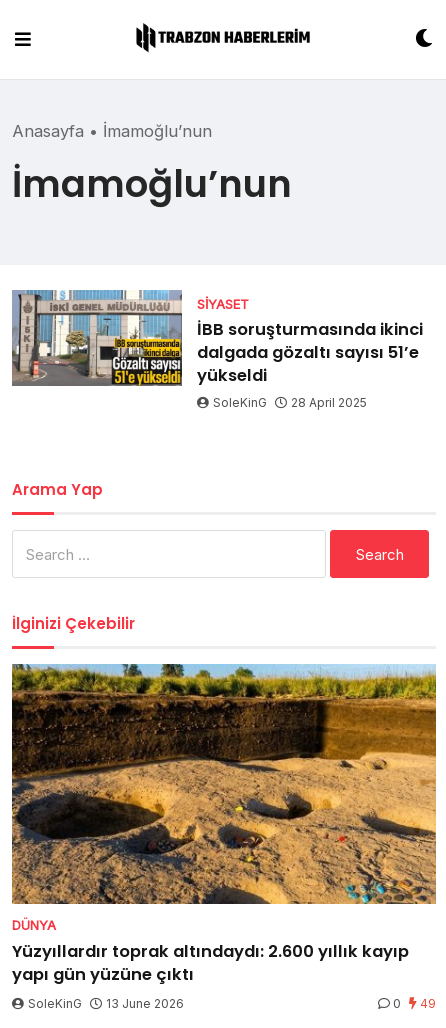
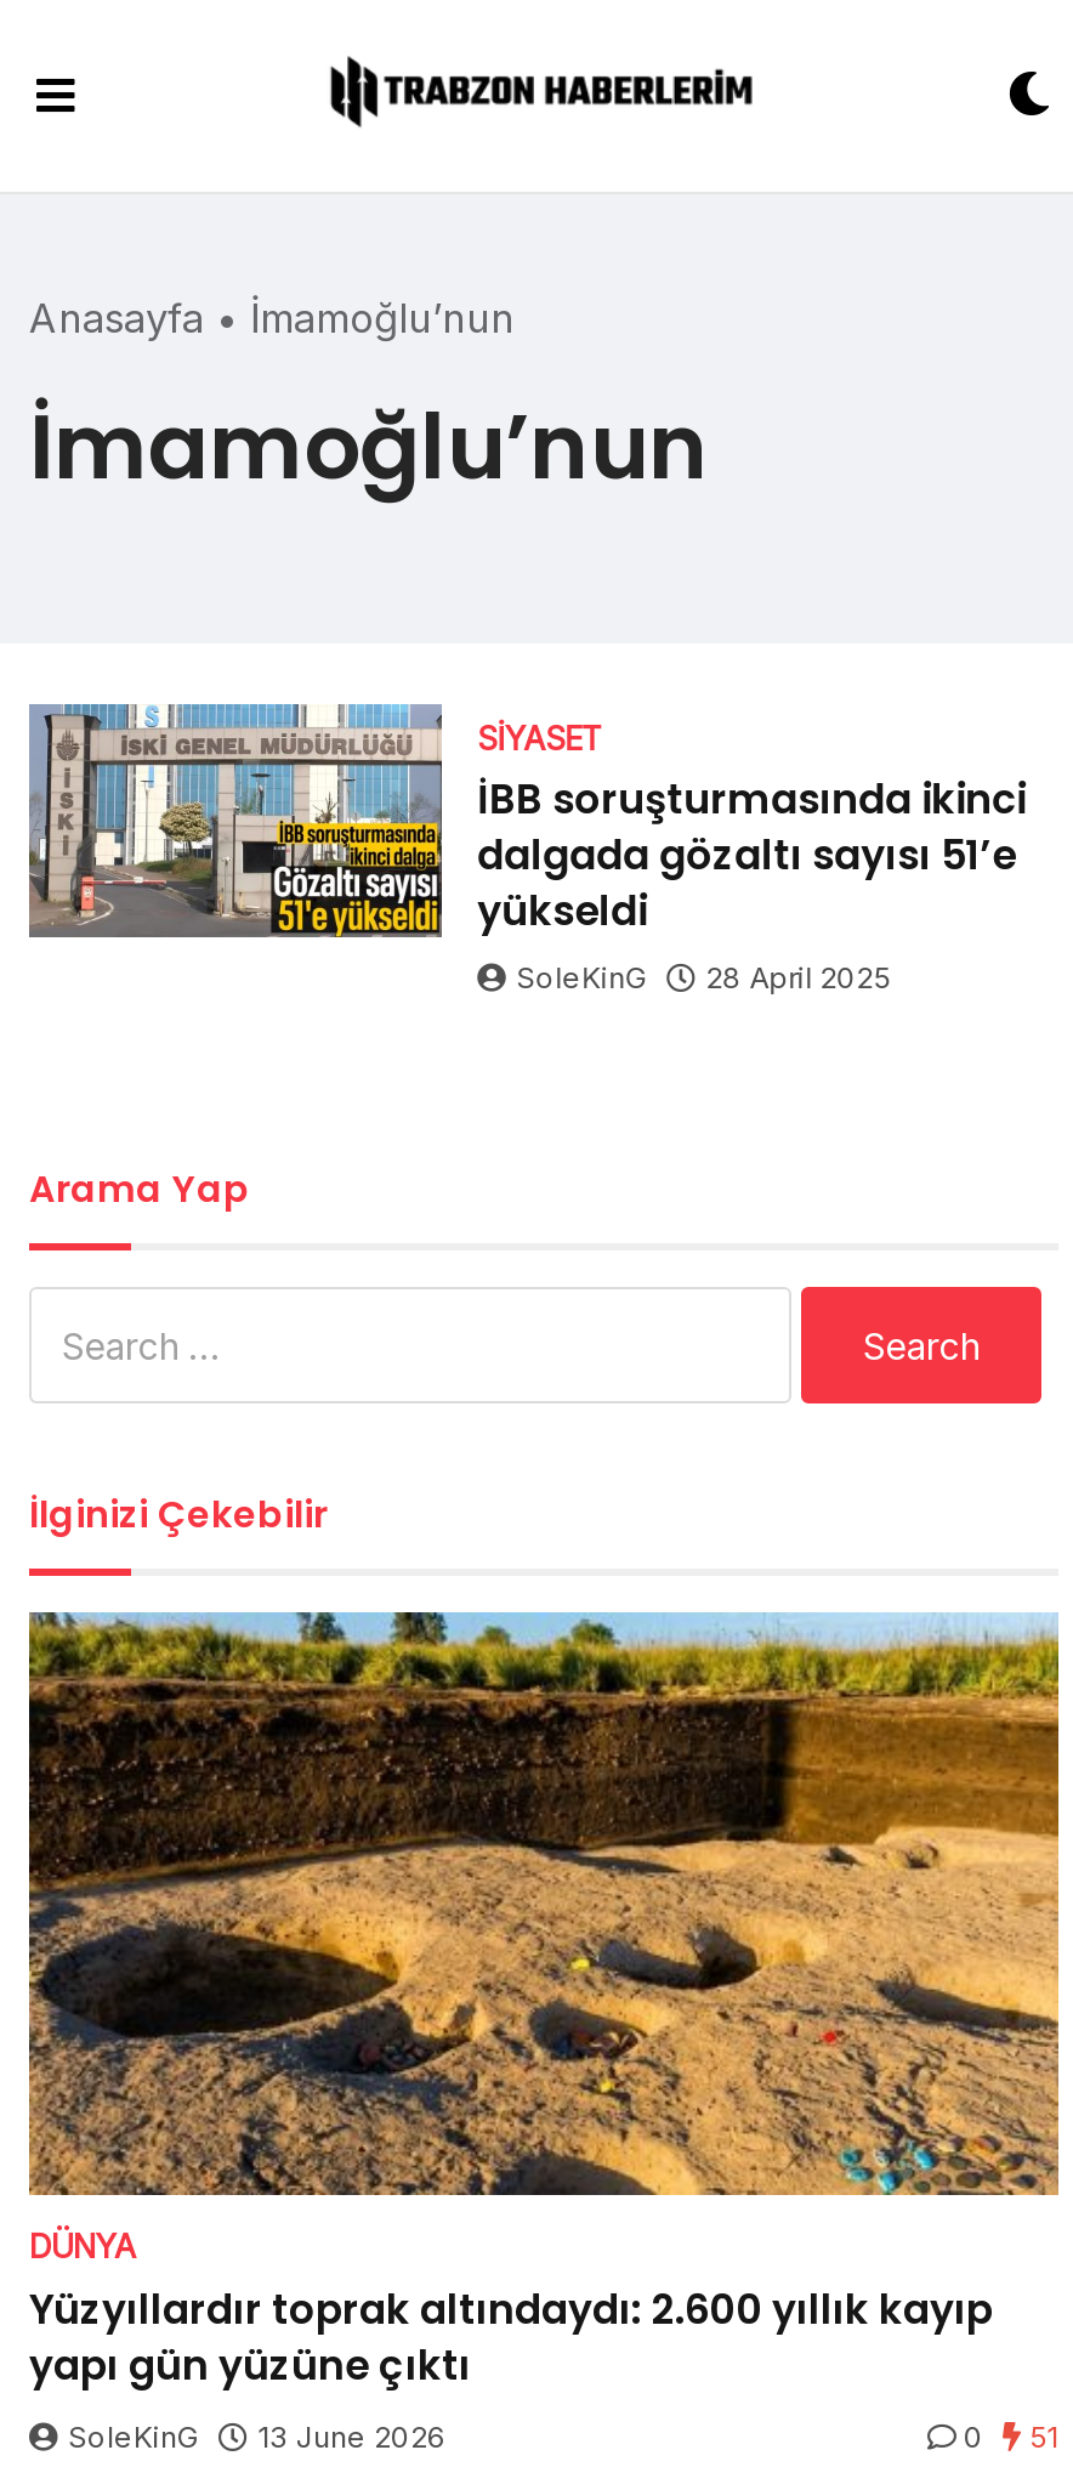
- 0 49
+ 0 51
